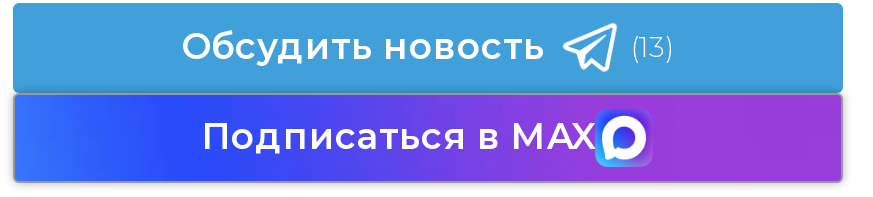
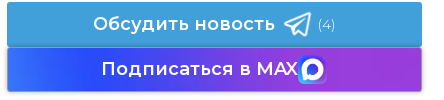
- (13)
+ (4)
